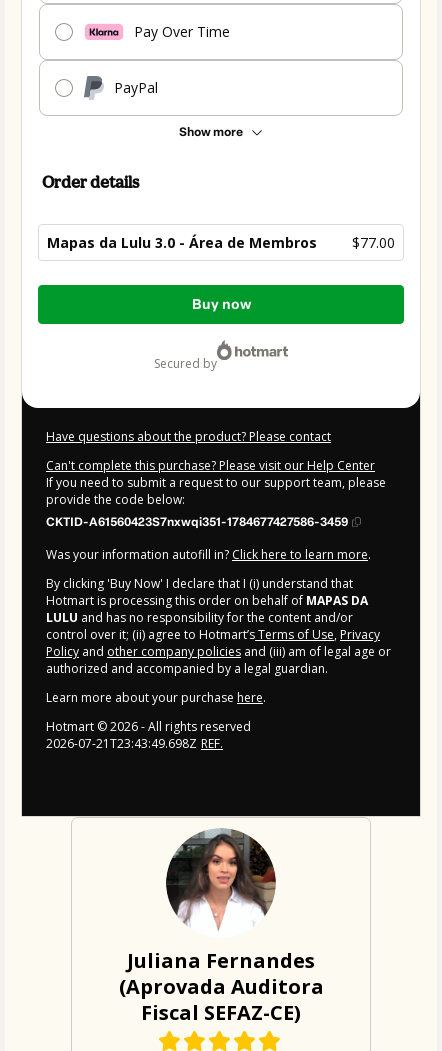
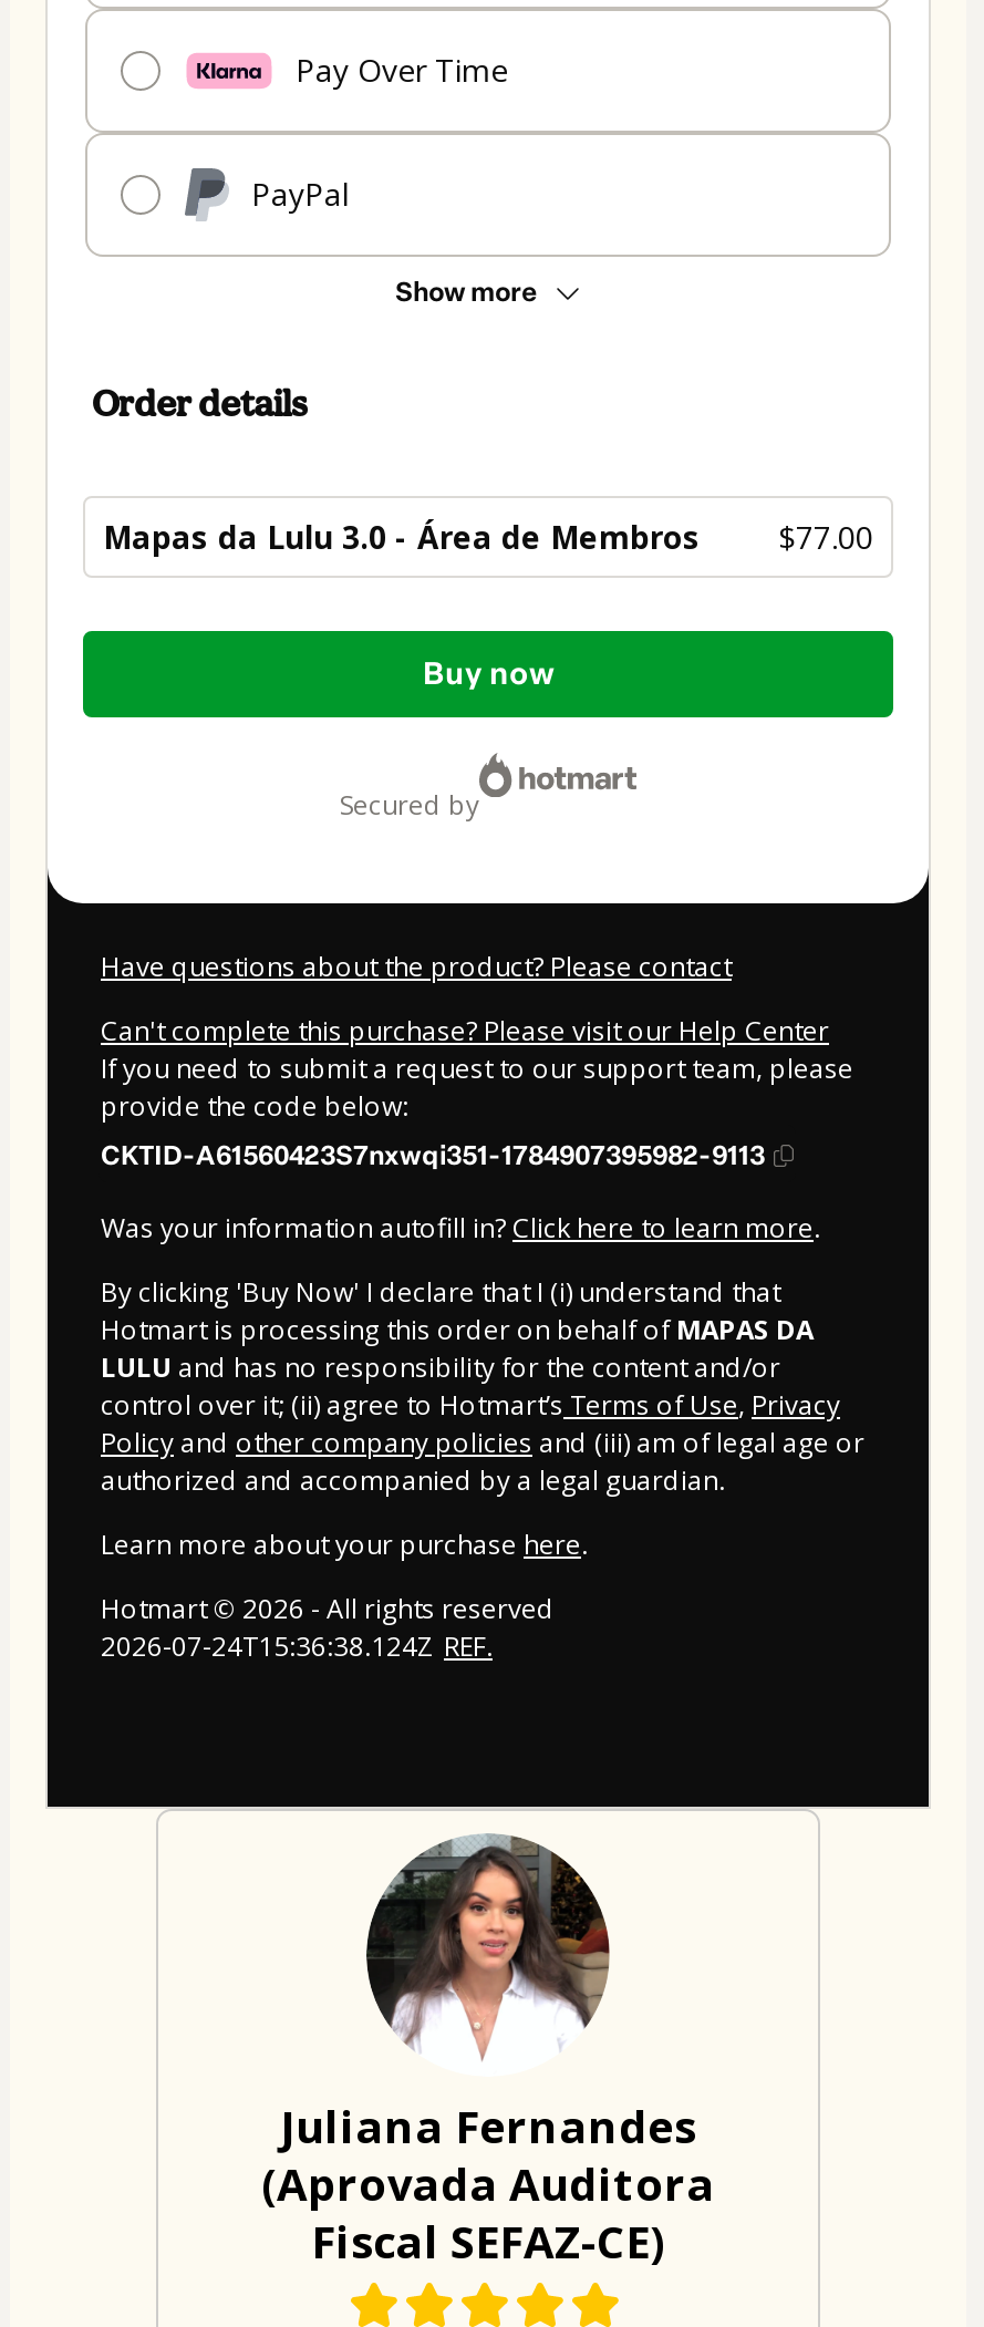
- CKTID-A61560423S7nxwqi351-1784677427586-3459
+ CKTID-A61560423S7nxwqi351-1784907395982-9113

- 2026-07-21T23:43:49.698Z REF.
+ 2026-07-24T15:36:38.124Z REF.
